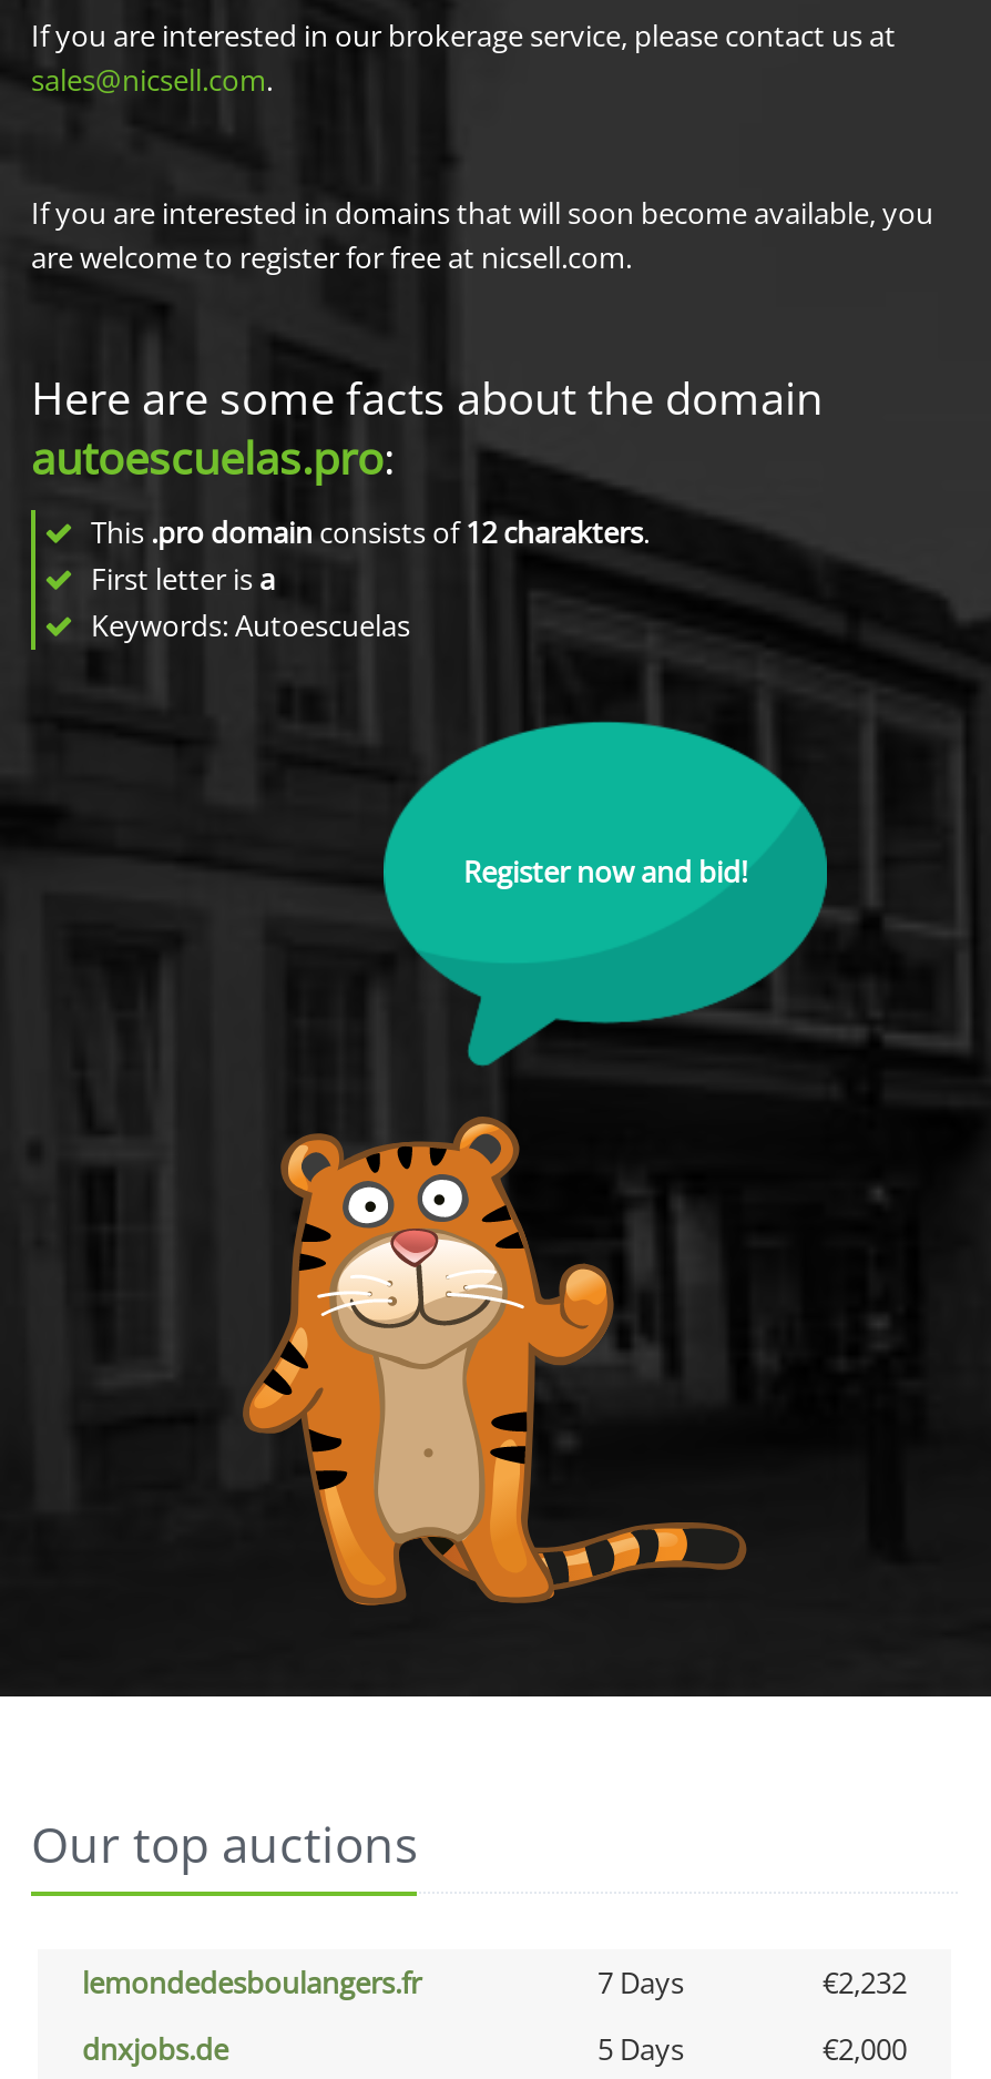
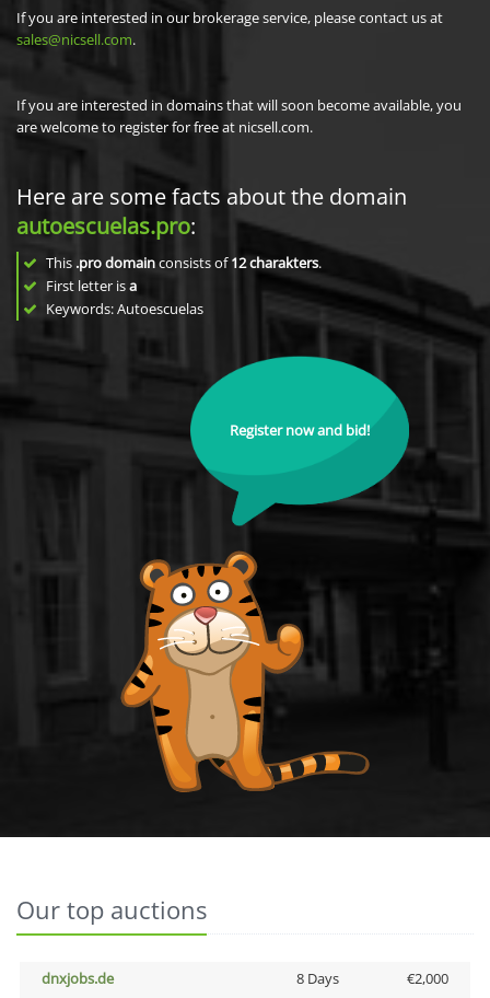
- lemondedesboulangers.fr
- 7 Days
- €2,232

- 5 Days
+ 8 Days
